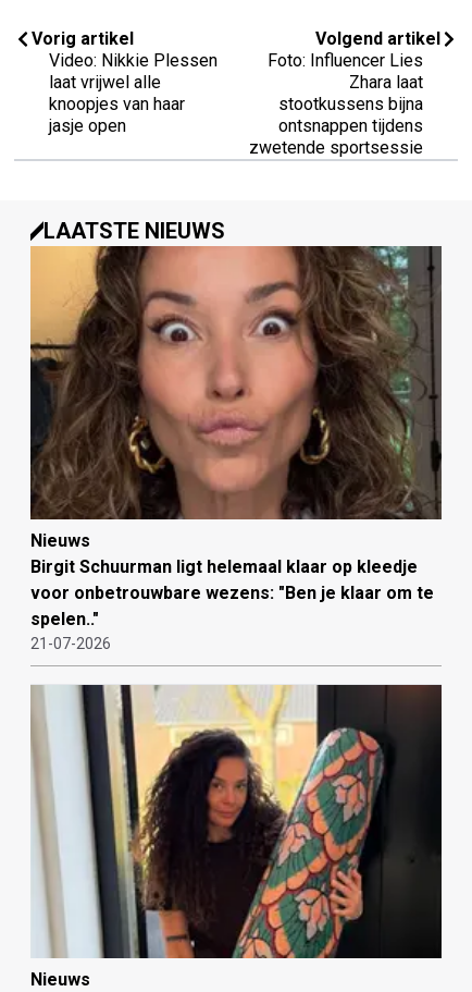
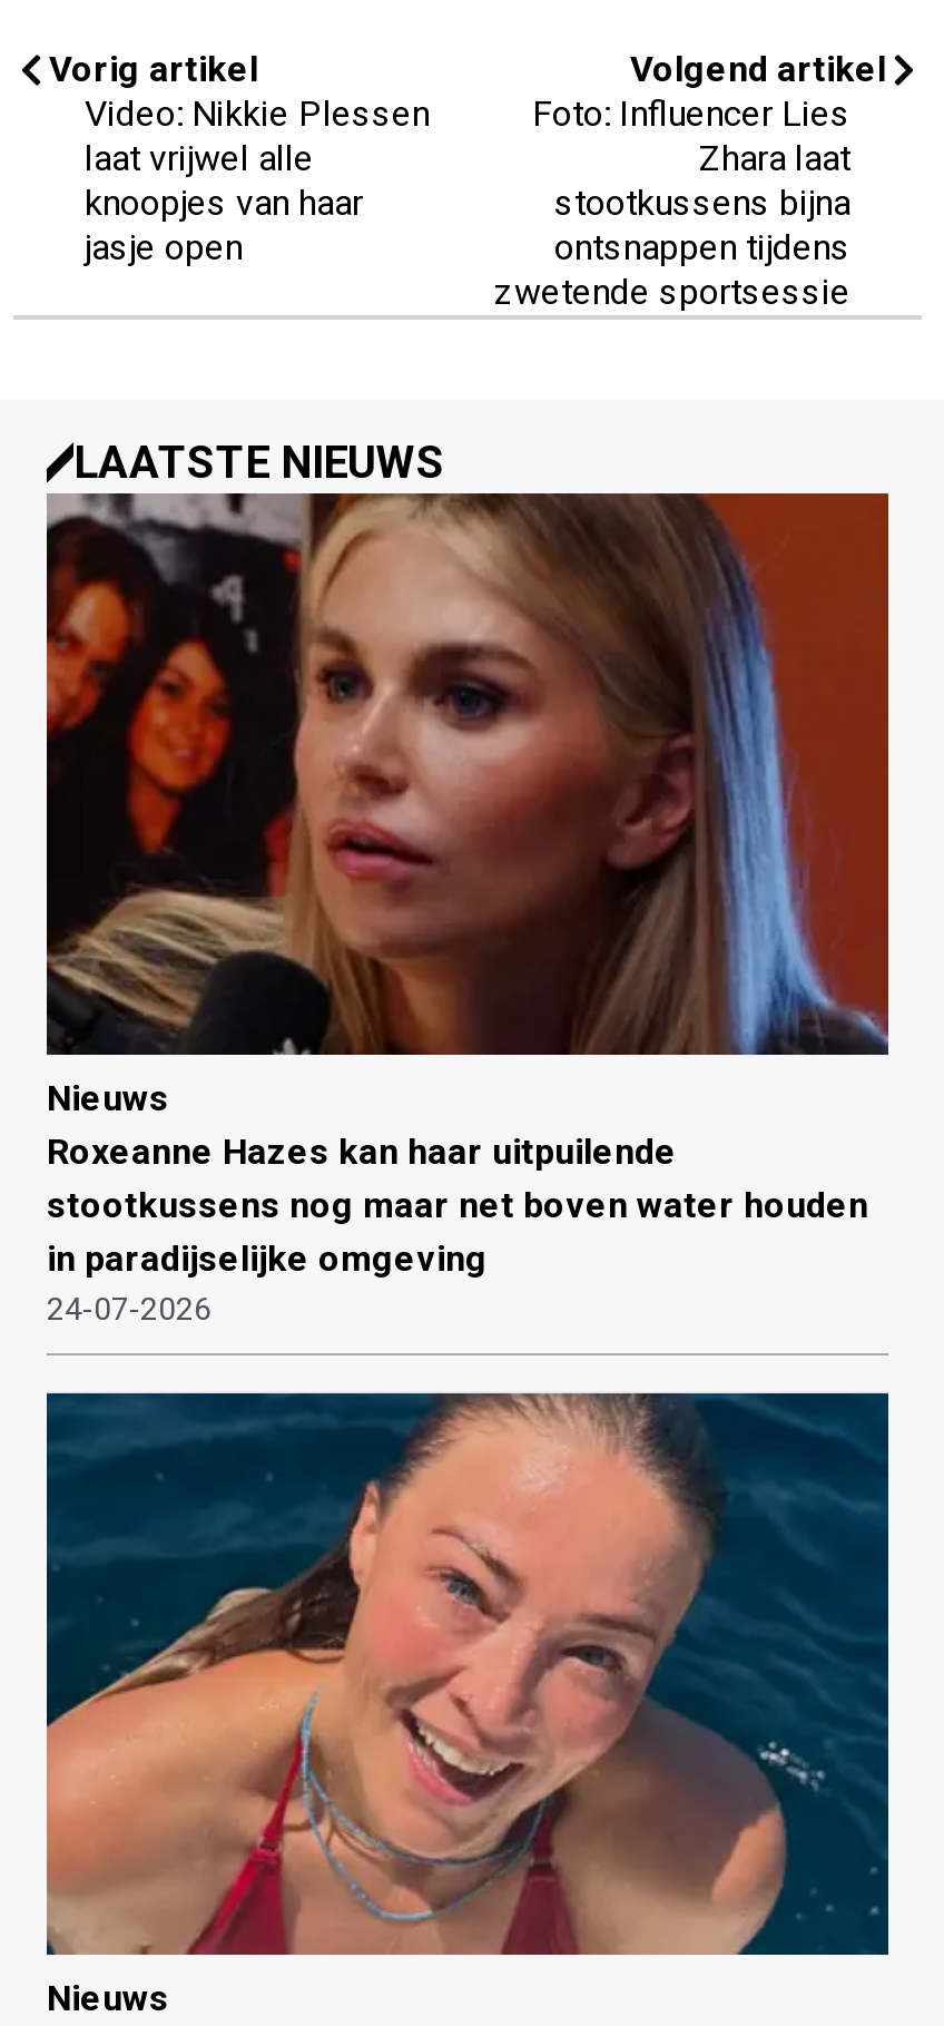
- [image]
- Birgit Schuurman ligt helemaal klaar op kleedje
- voor onbetrouwbare wezens: "Ben je klaar om te
- spelen.."
- 21-07-2026
+ [image]
+ Roxeanne Hazes kan haar uitpuilende
+ stootkussens nog maar net boven water houden
+ in paradijselijke omgeving
+ 24-07-2026

- [image]
+ [image]
